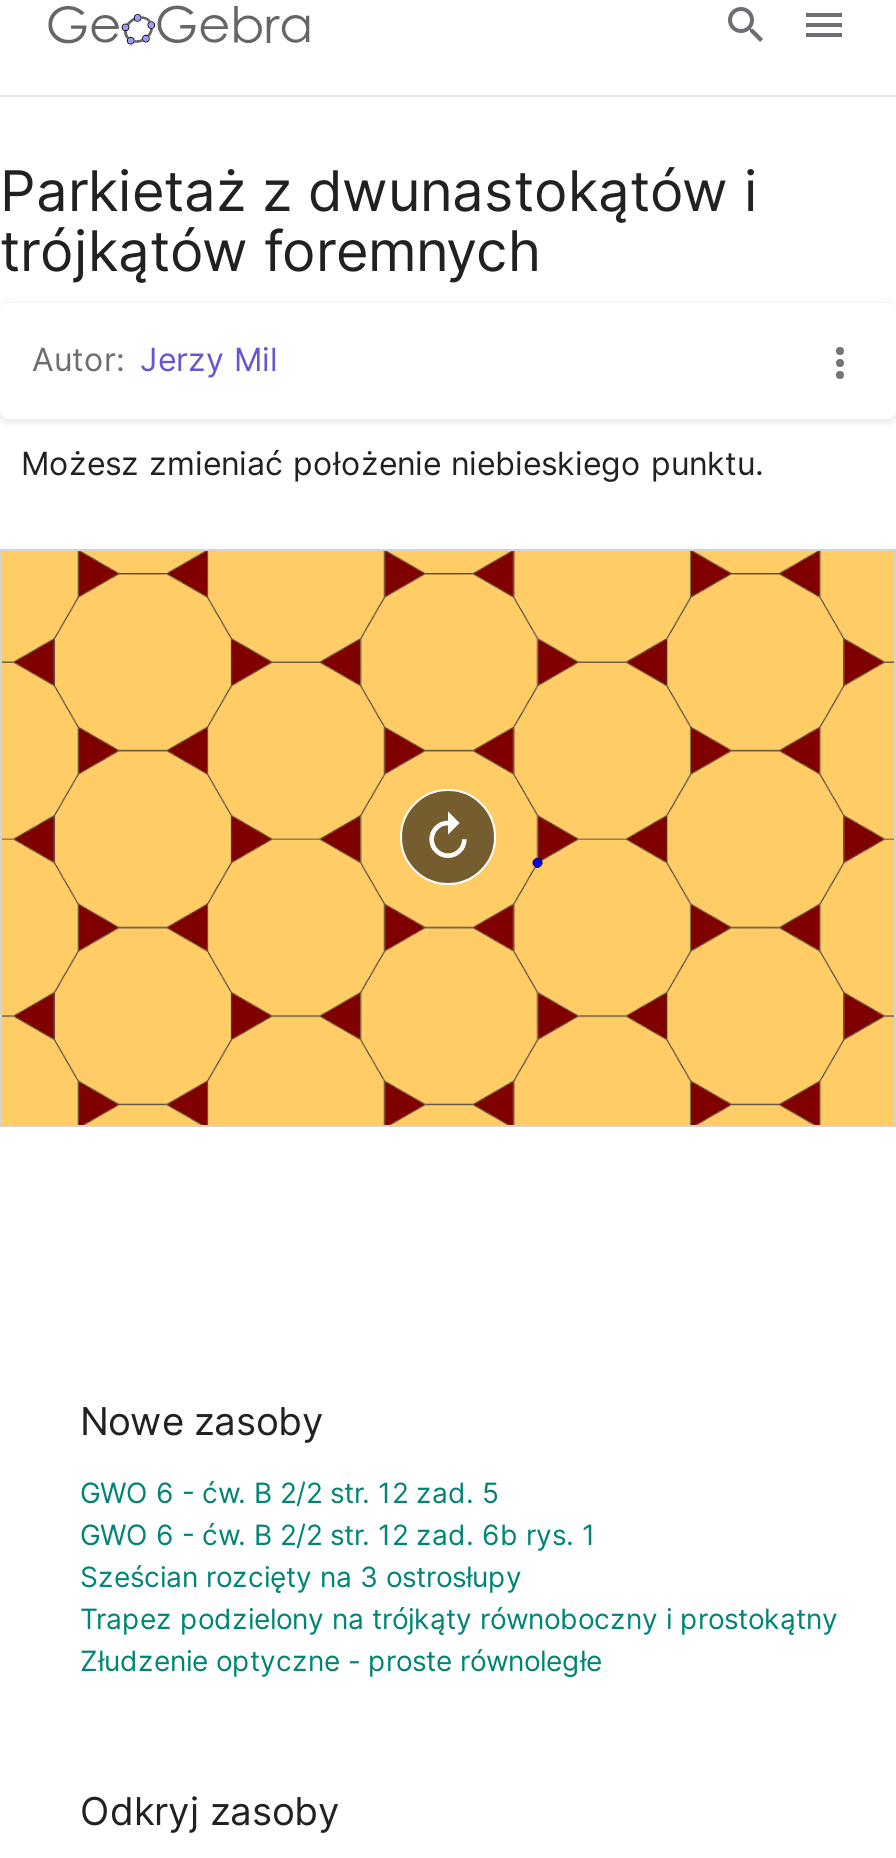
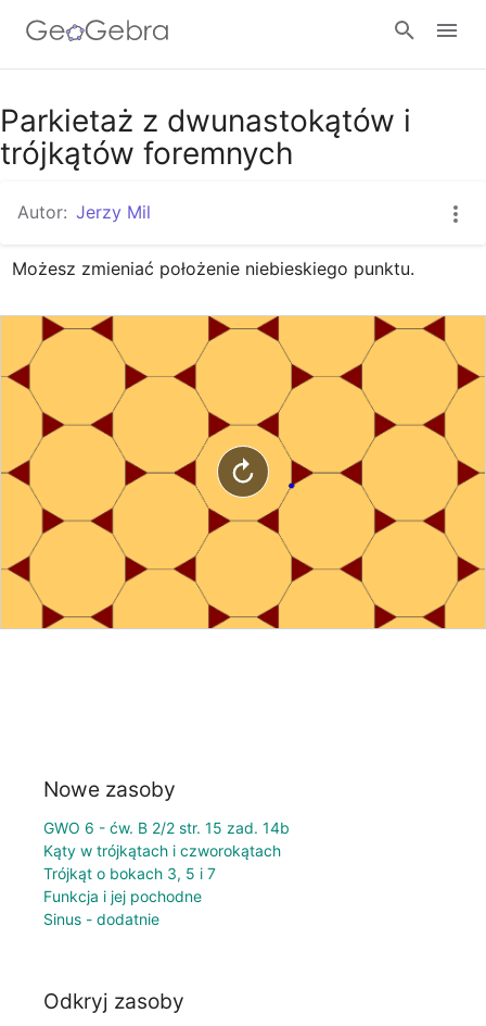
- GWO 6 - ćw. B 2/2 str. 12 zad. 5
- GWO 6 - ćw. B 2/2 str. 12 zad. 6b rys. 1
- Sześcian rozcięty na 3 ostrosłupy
- Trapez podzielony na trójkąty równoboczny i prostokątny
- Złudzenie optyczne - proste równoległe
+ GWO 6 - ćw. B 2/2 str. 15 zad. 14b
+ Kąty w trójkątach i czworokątach
+ Trójkąt o bokach 3, 5 i 7
+ Funkcja i jej pochodne
+ Sinus - dodatnie
